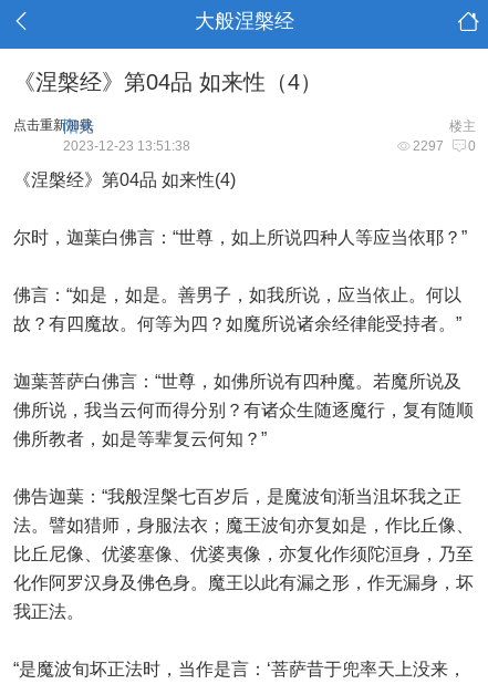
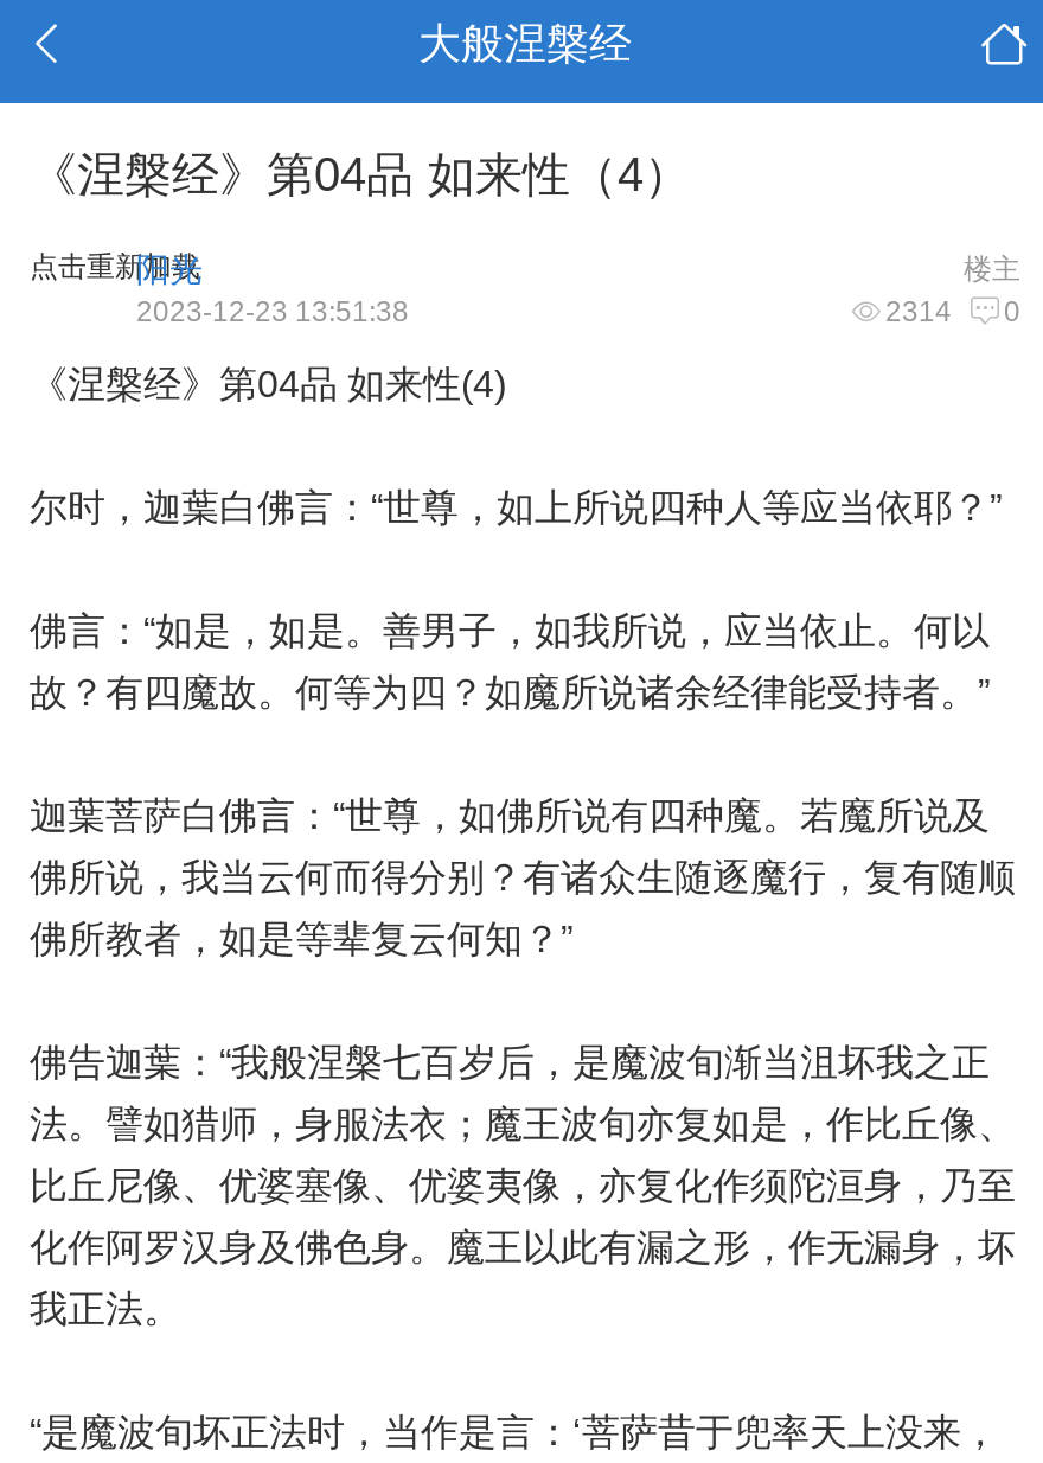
- 2297 0
+ 2314 0
